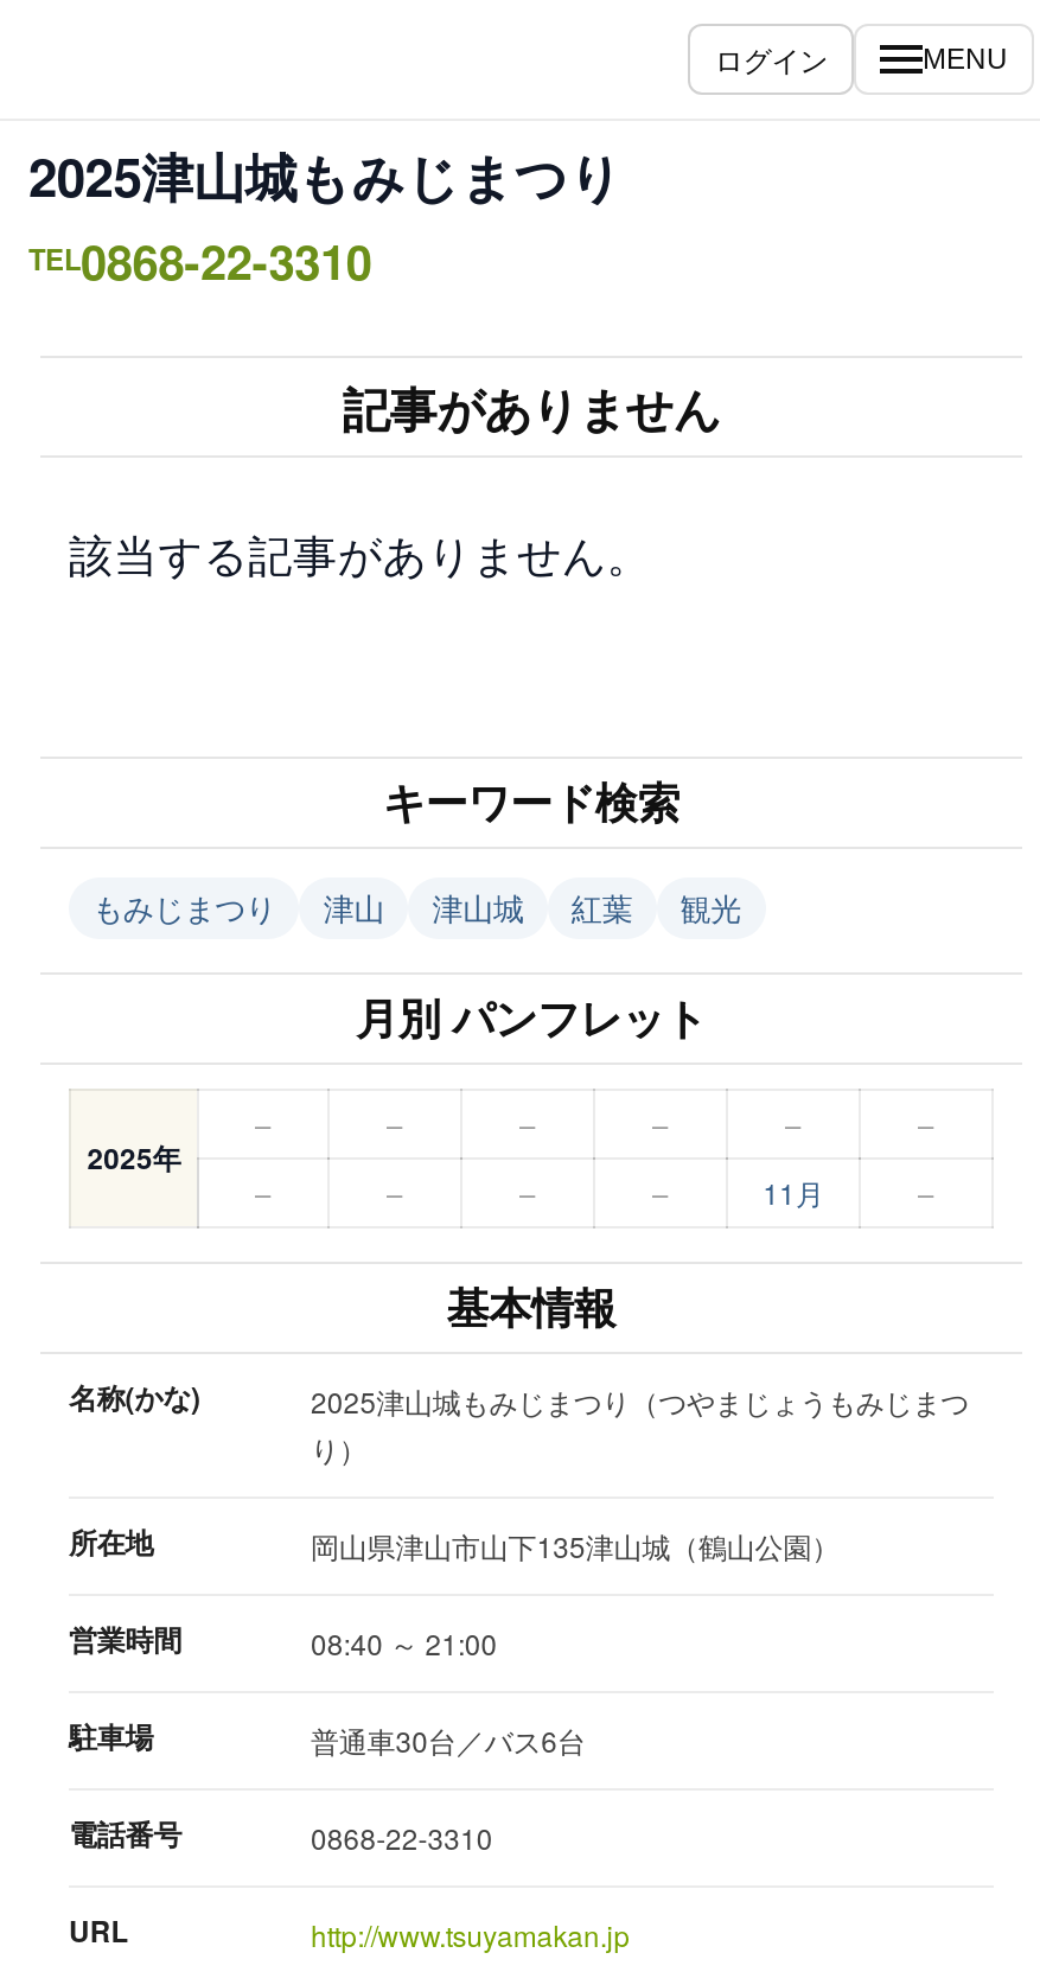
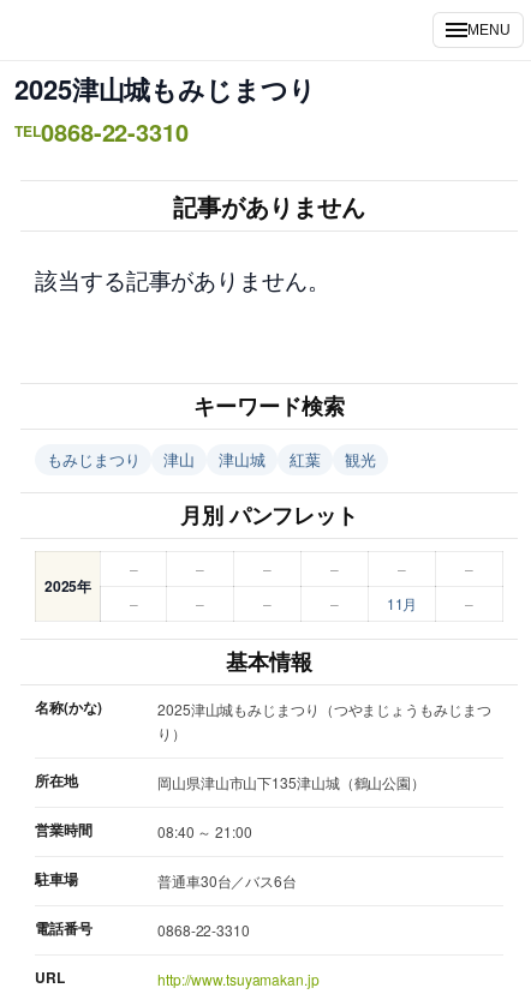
- ログイン
